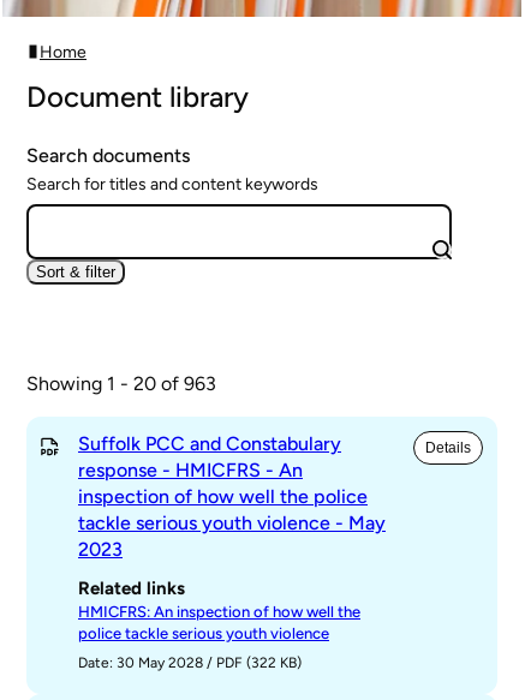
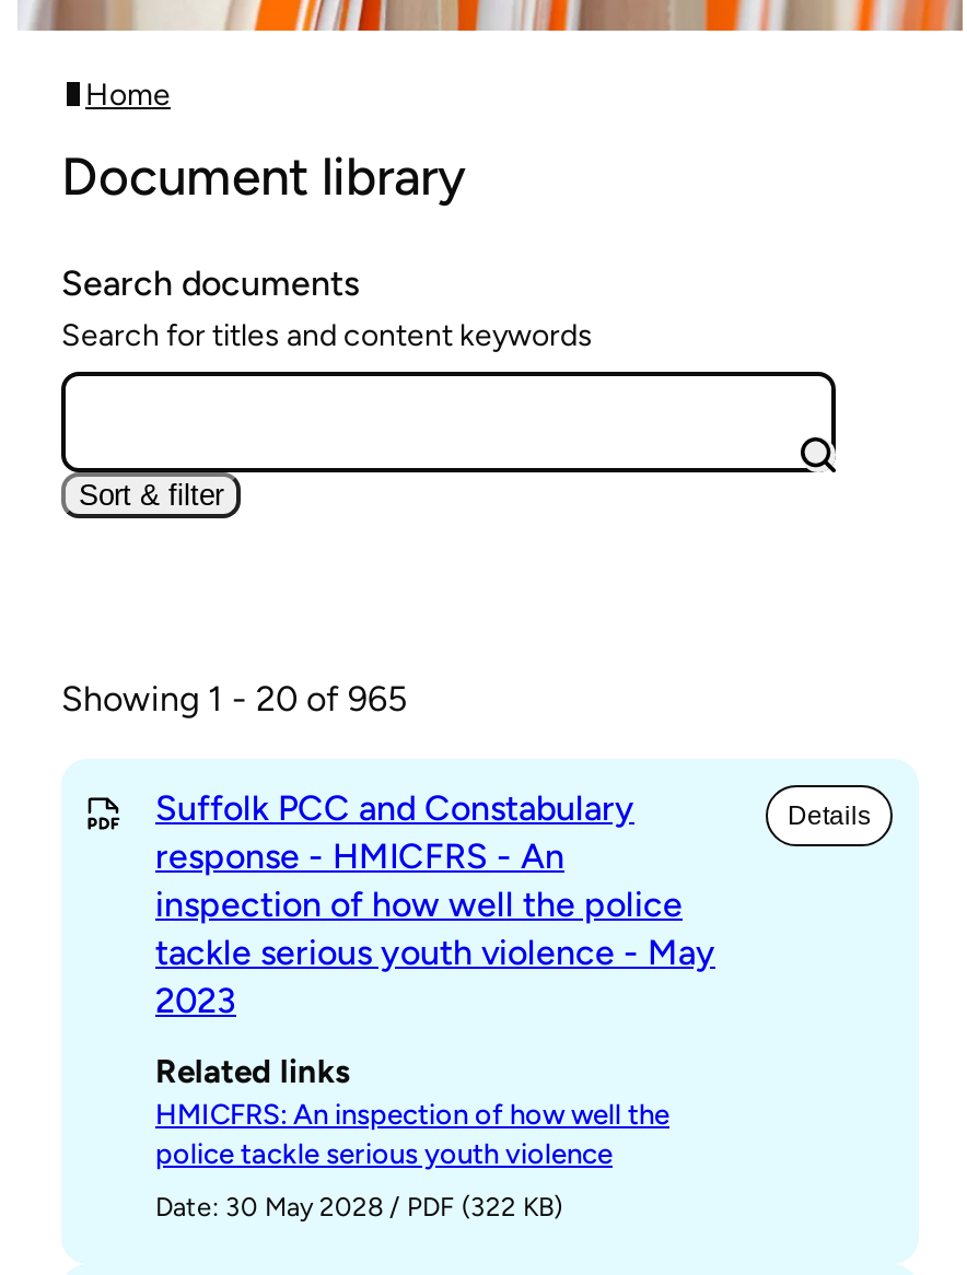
- Showing 1 - 20 of 963
+ Showing 1 - 20 of 965
